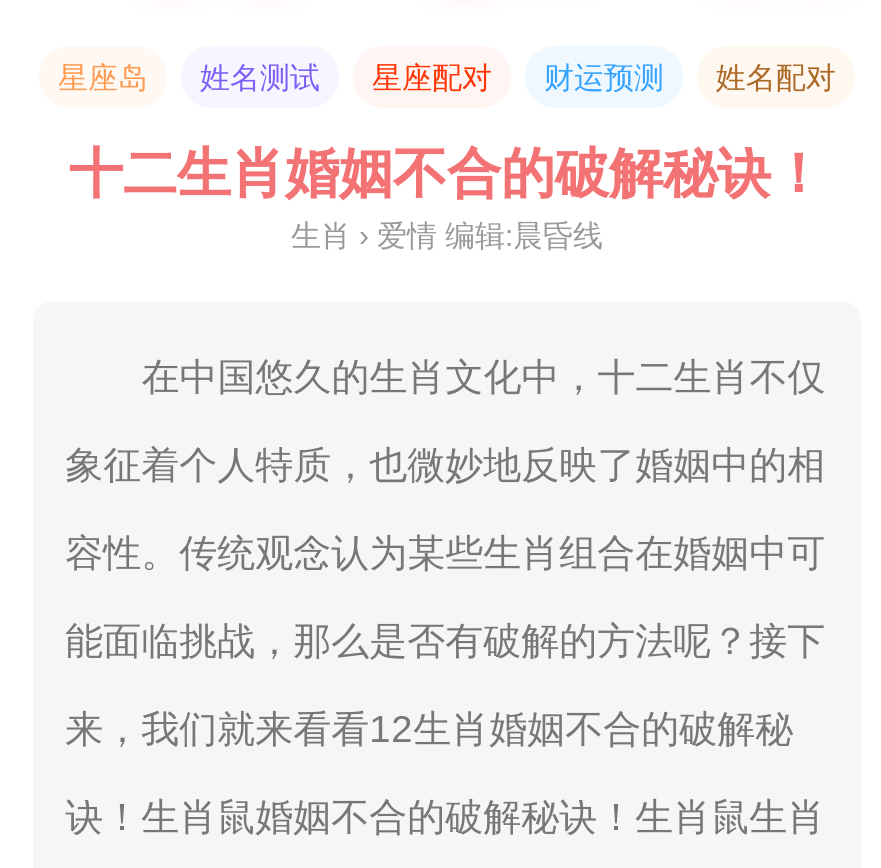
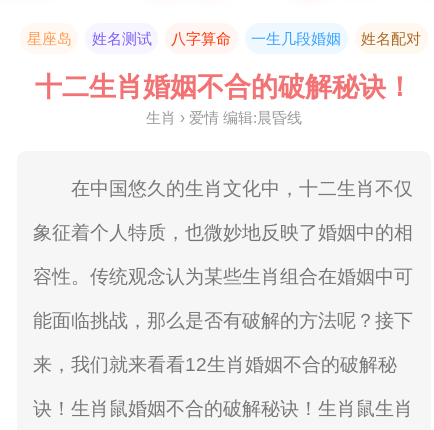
- 星座配对
- 财运预测
+ 八字算命
+ 一生几段婚姻
